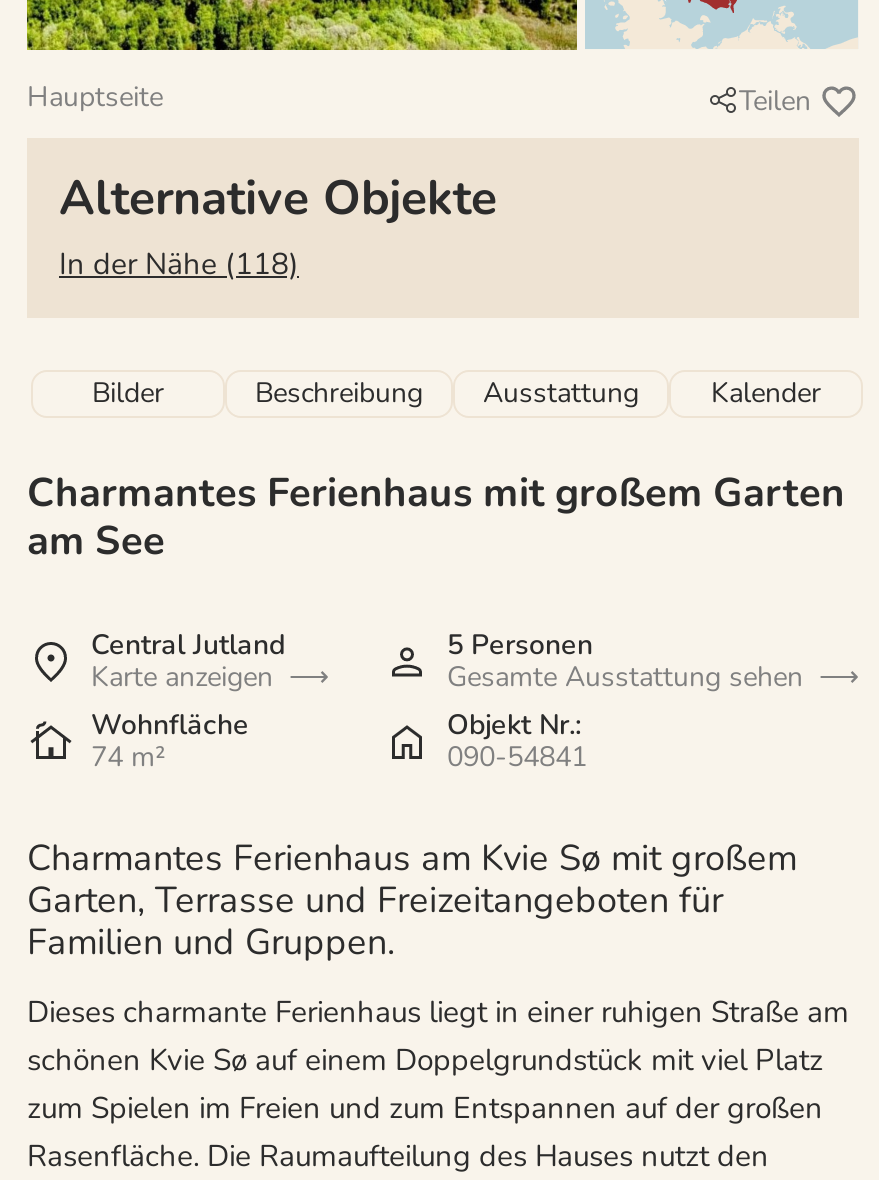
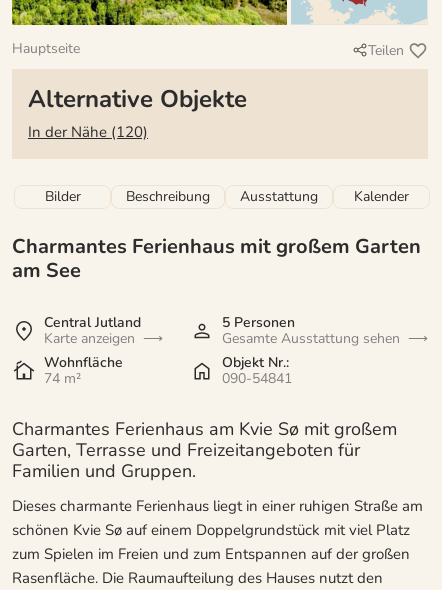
- In der Nähe (118)
+ In der Nähe (120)
